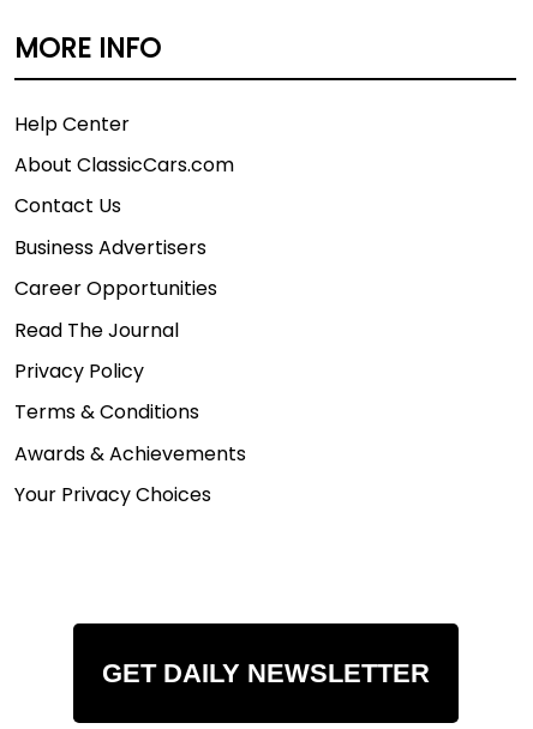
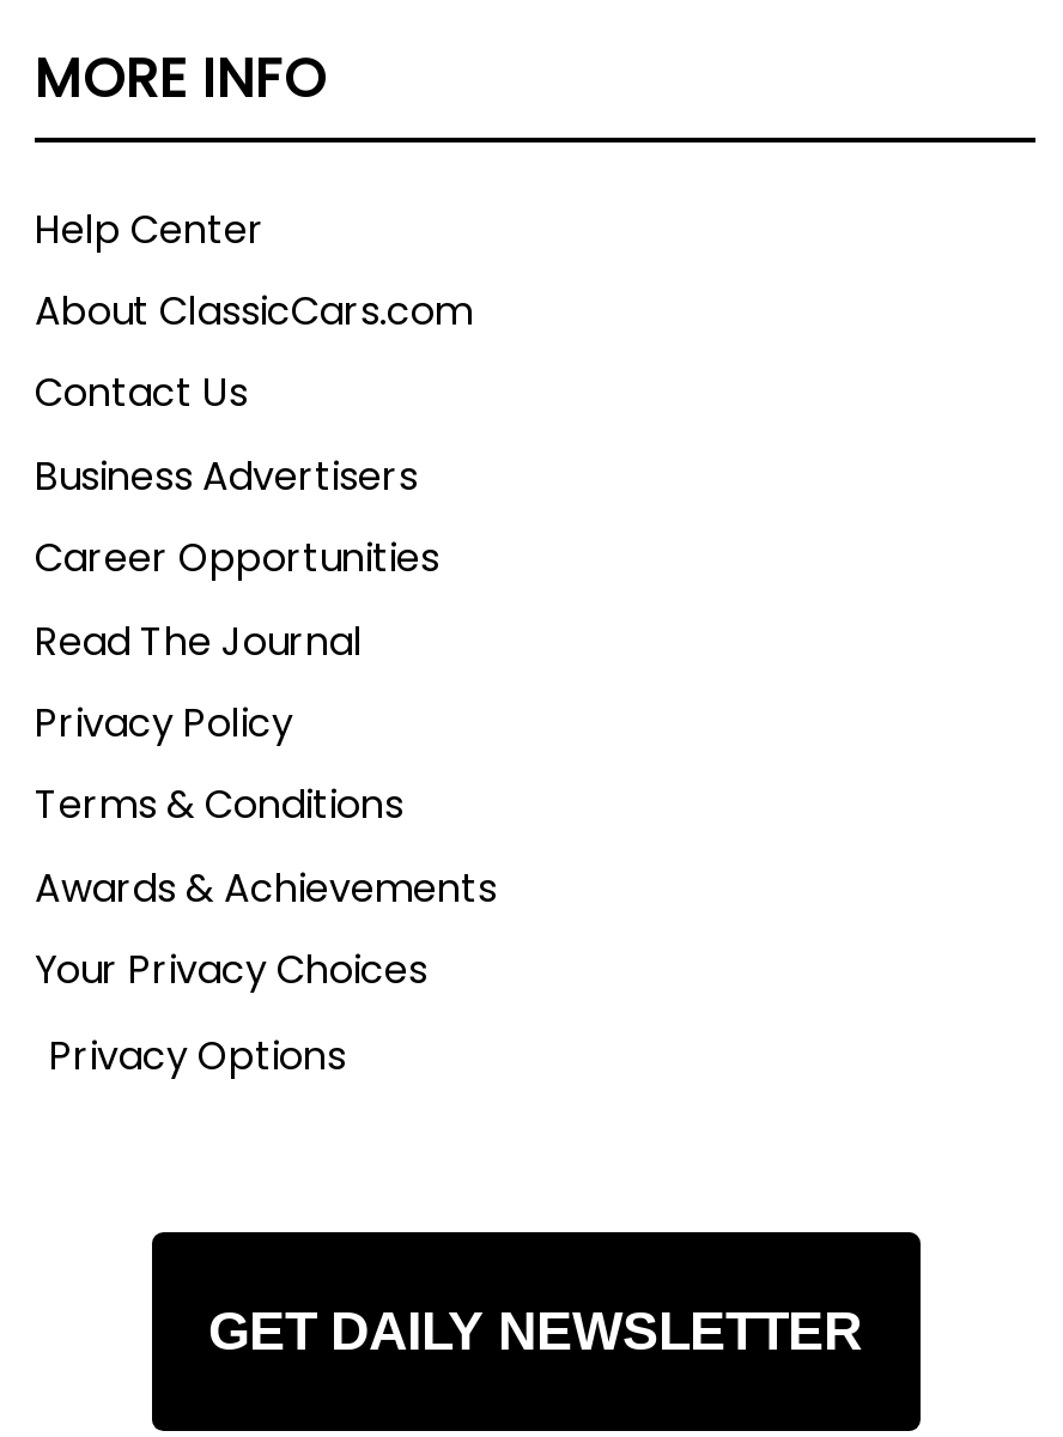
+ Privacy Options
